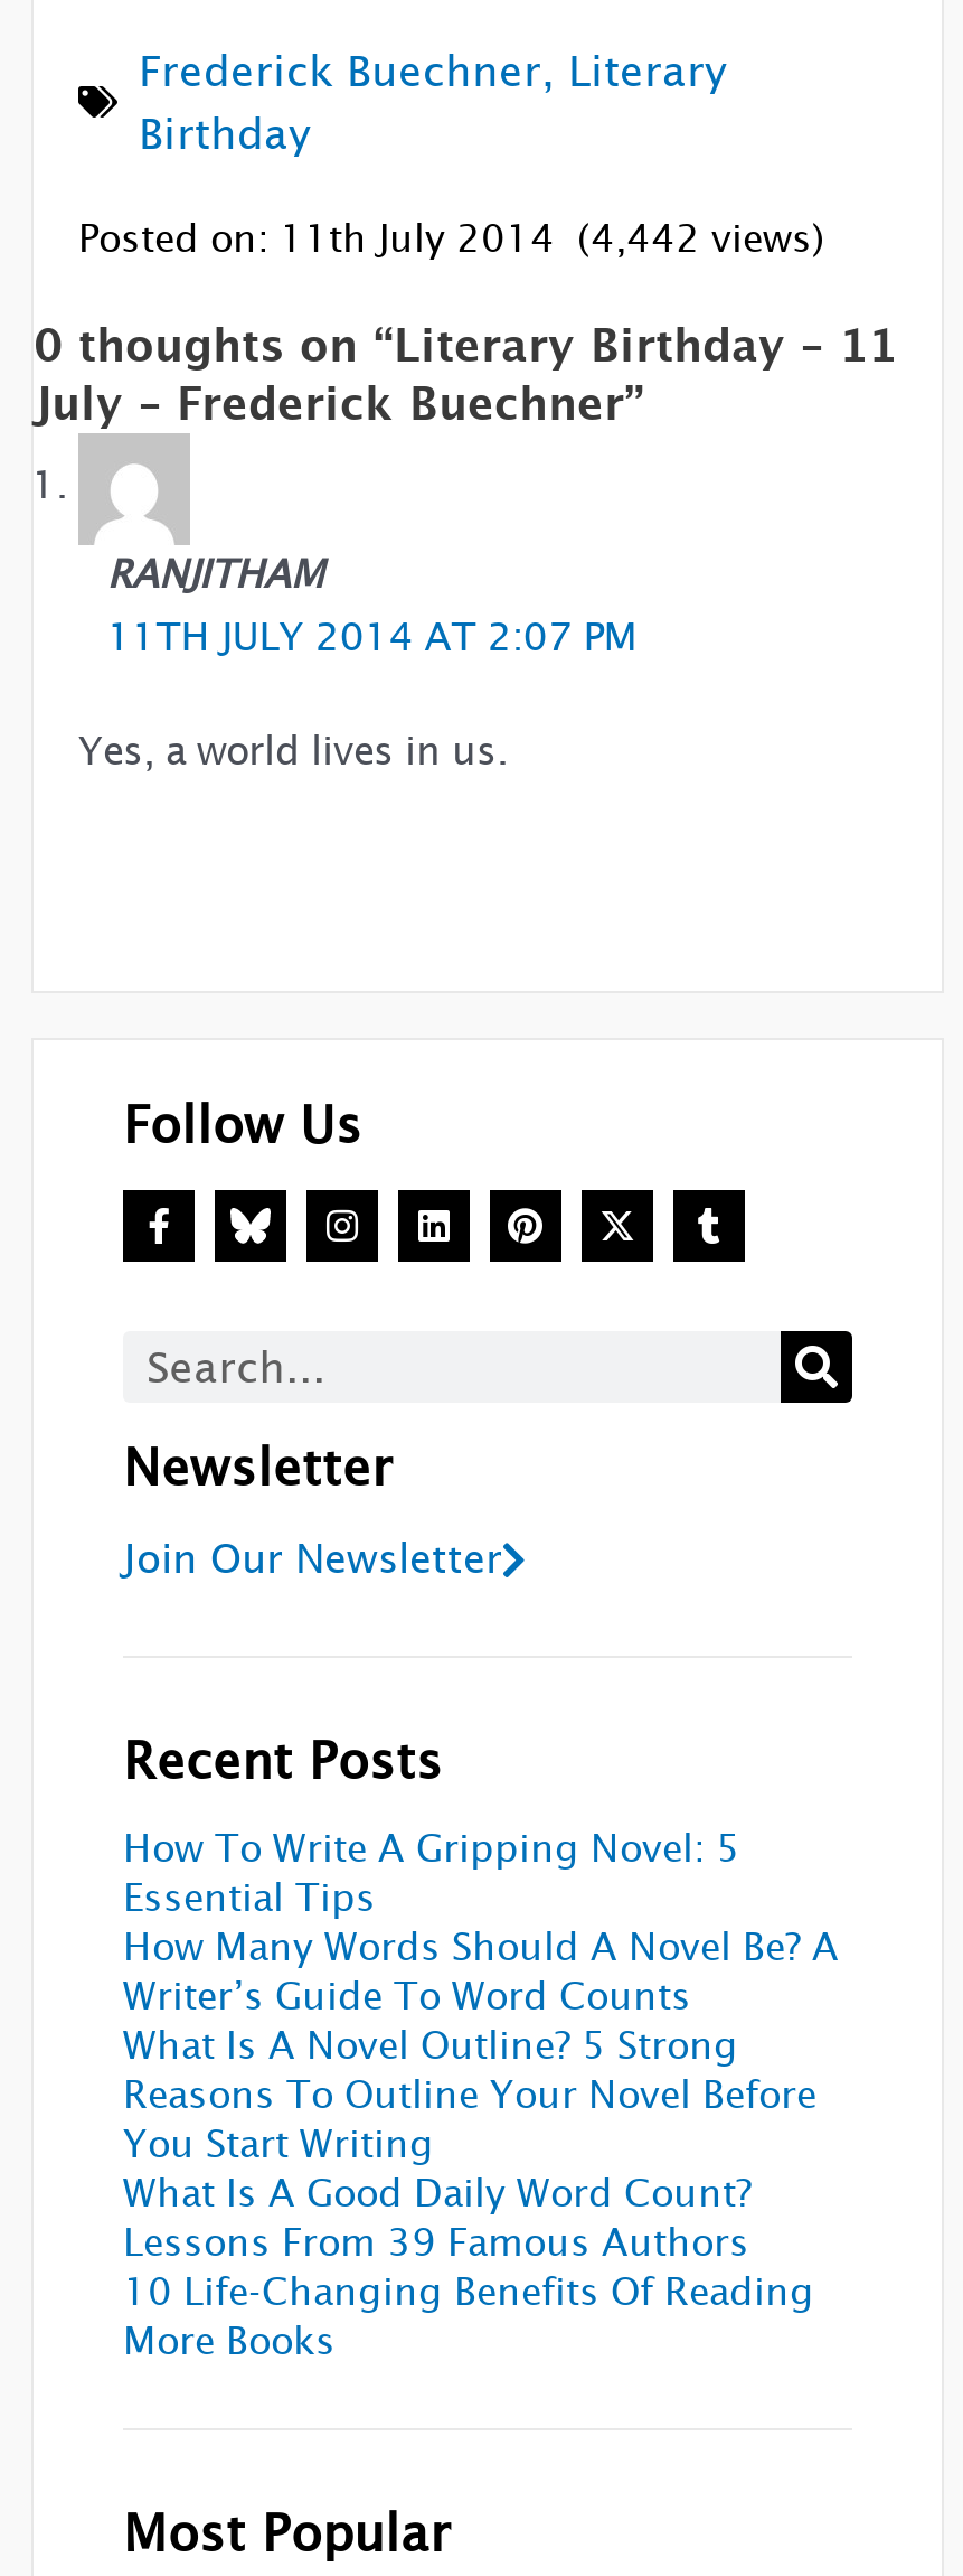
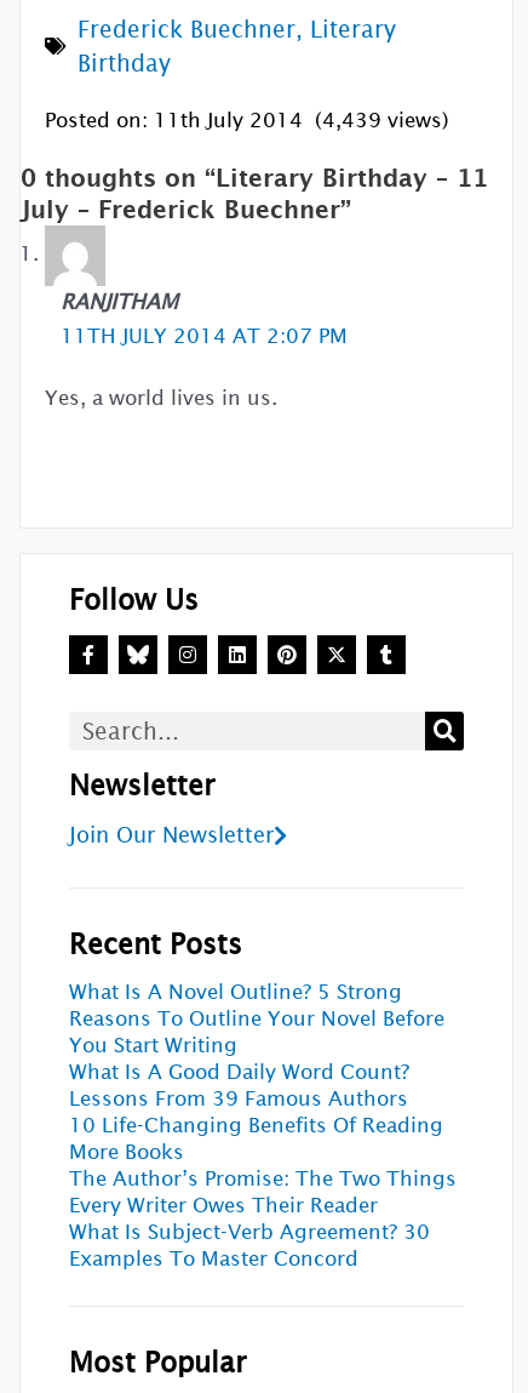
- Posted on: 11th July 2014 (4,442 views)
+ Posted on: 11th July 2014 (4,439 views)

- How To Write A Gripping Novel: 5
- Essential Tips
- How Many Words Should A Novel Be? A
- Writer’s Guide To Word Counts

moved up: What Is A Novel Outline? 5 Strong | Reasons To Outline Your Novel Before | You Start Writing | What Is A Good Daily Word Count? | Lessons From 39 Famous Authors | 10 Life-Changing Benefits Of Reading | More Books

+ The Author’s Promise: The Two Things
+ Every Writer Owes Their Reader
+ What Is Subject-Verb Agreement? 30
+ Examples To Master Concord
